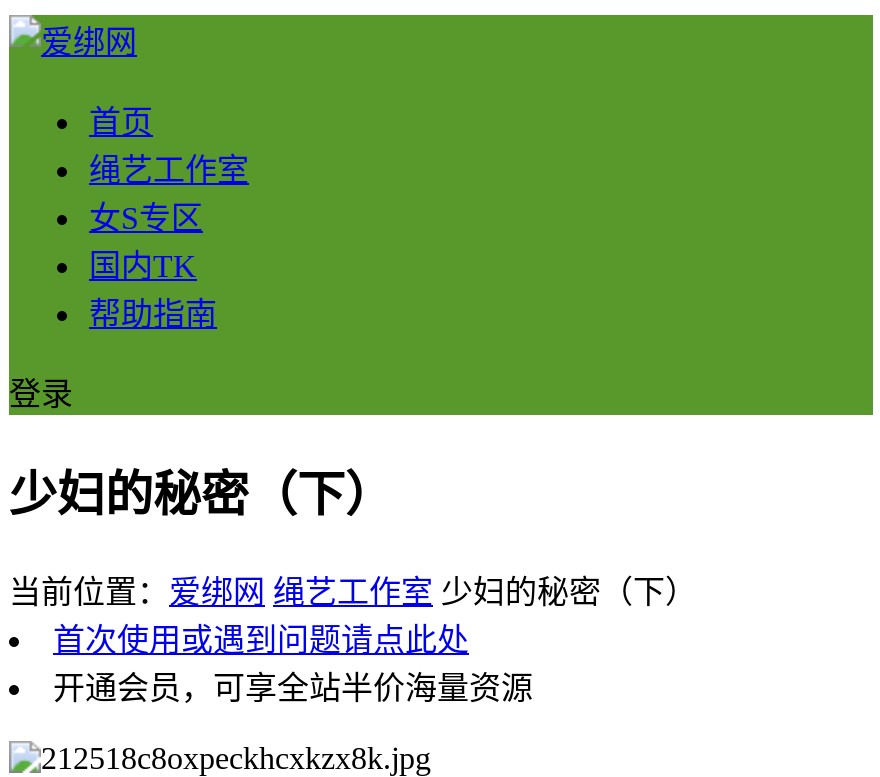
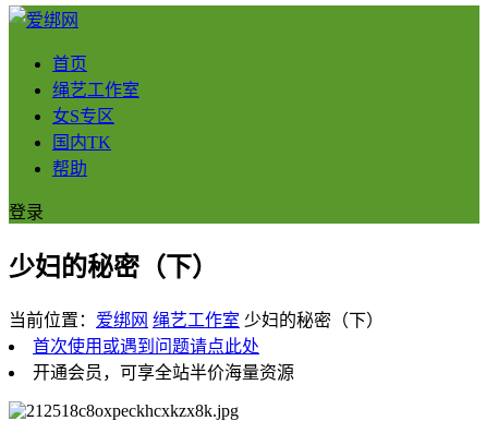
- 帮助指南
+ 帮助
